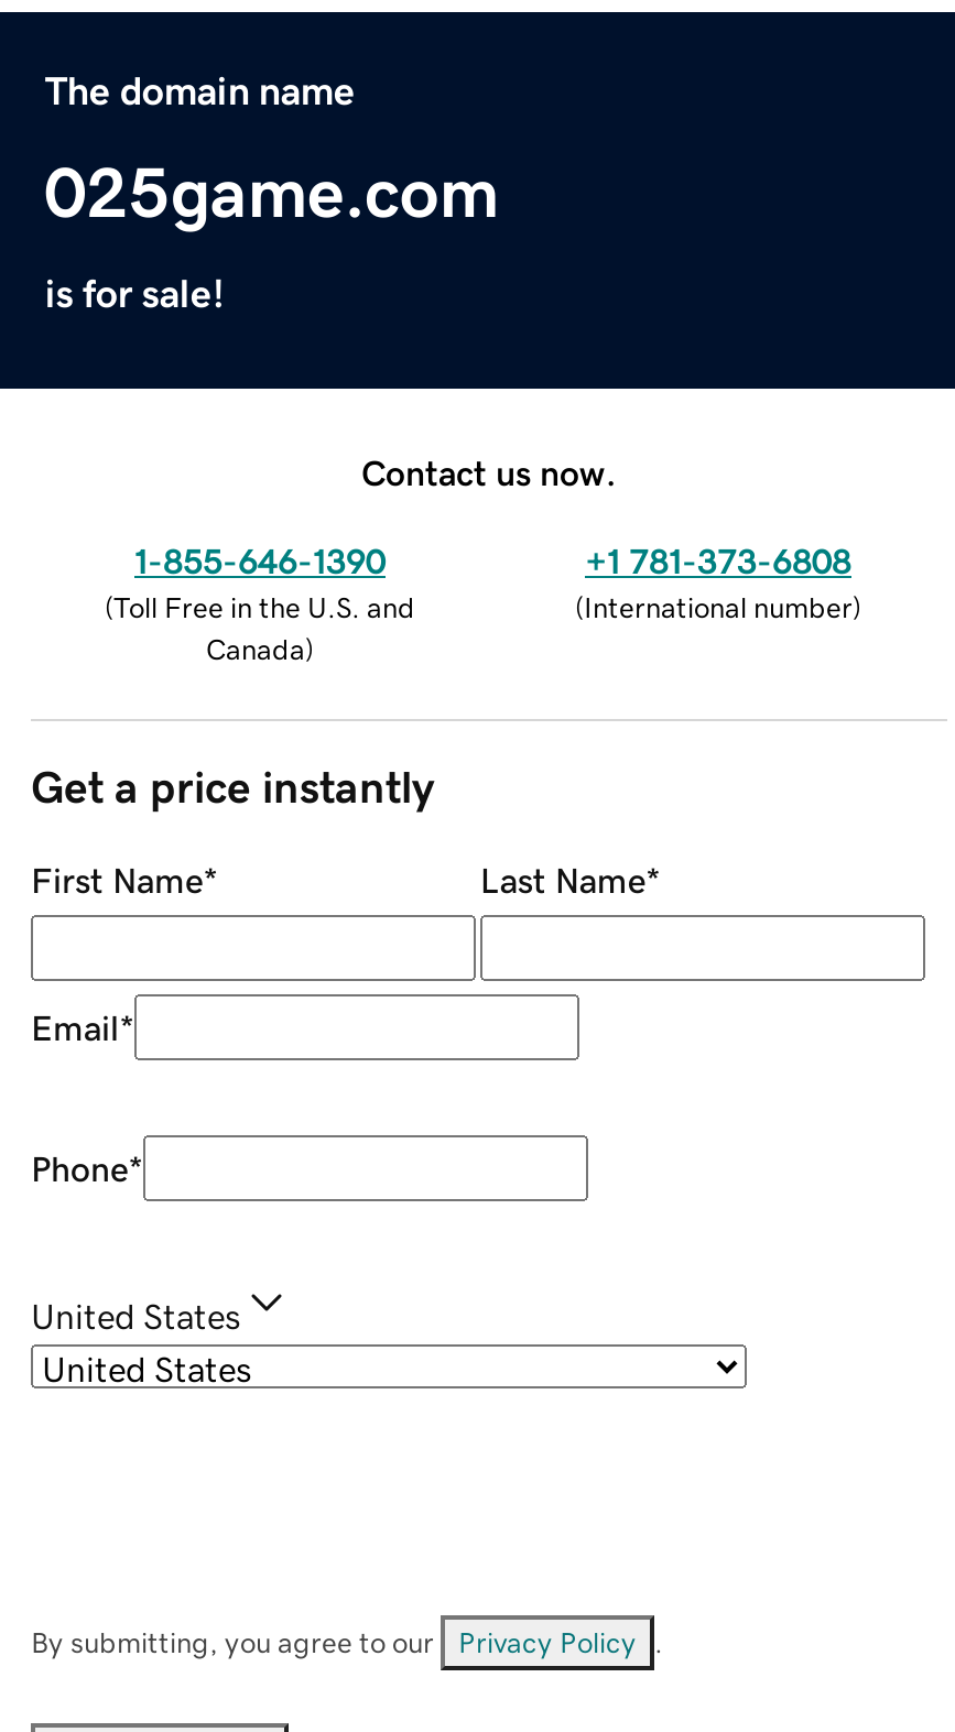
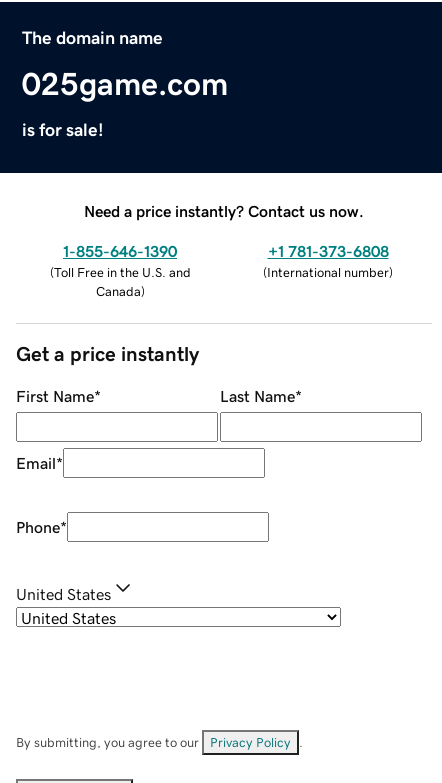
- Contact us now.
+ Need a price instantly? Contact us now.
